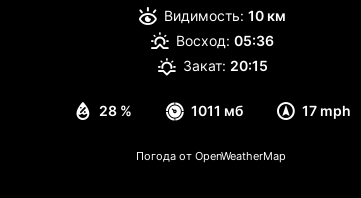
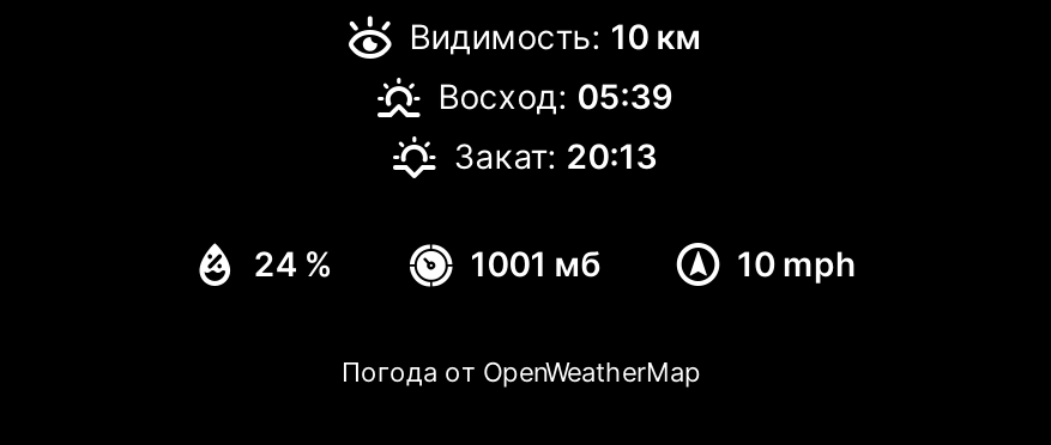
- Восход: 05:36
+ Восход: 05:39

- Закат: 20:15
+ Закат: 20:13

- 28 %
- 1011 мб
- 17 mph
+ 24 %
+ 1001 мб
+ 10 mph
